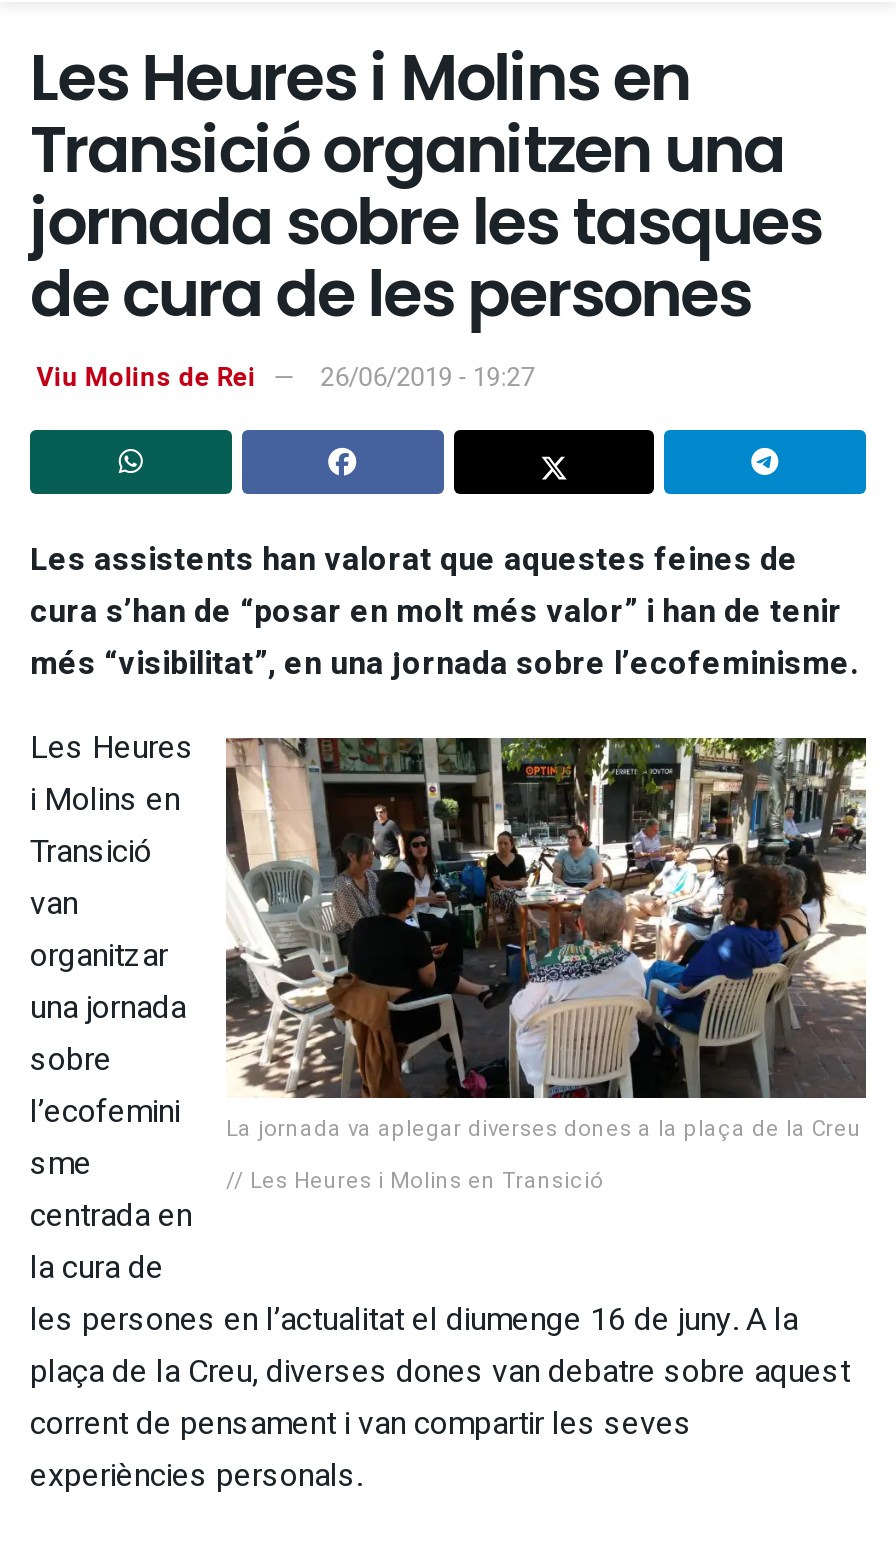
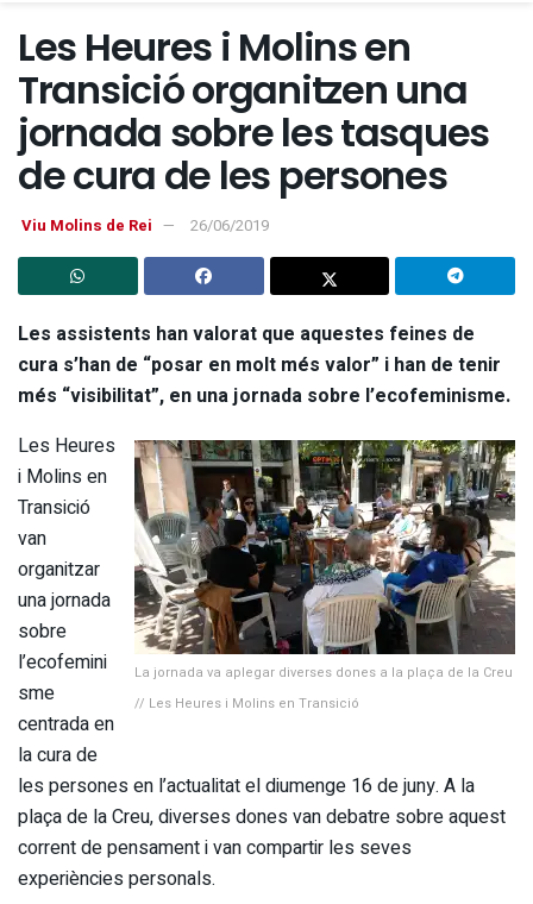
- Viu Molins de Rei 26/06/2019 - 19:27
+ Viu Molins de Rei 26/06/2019
